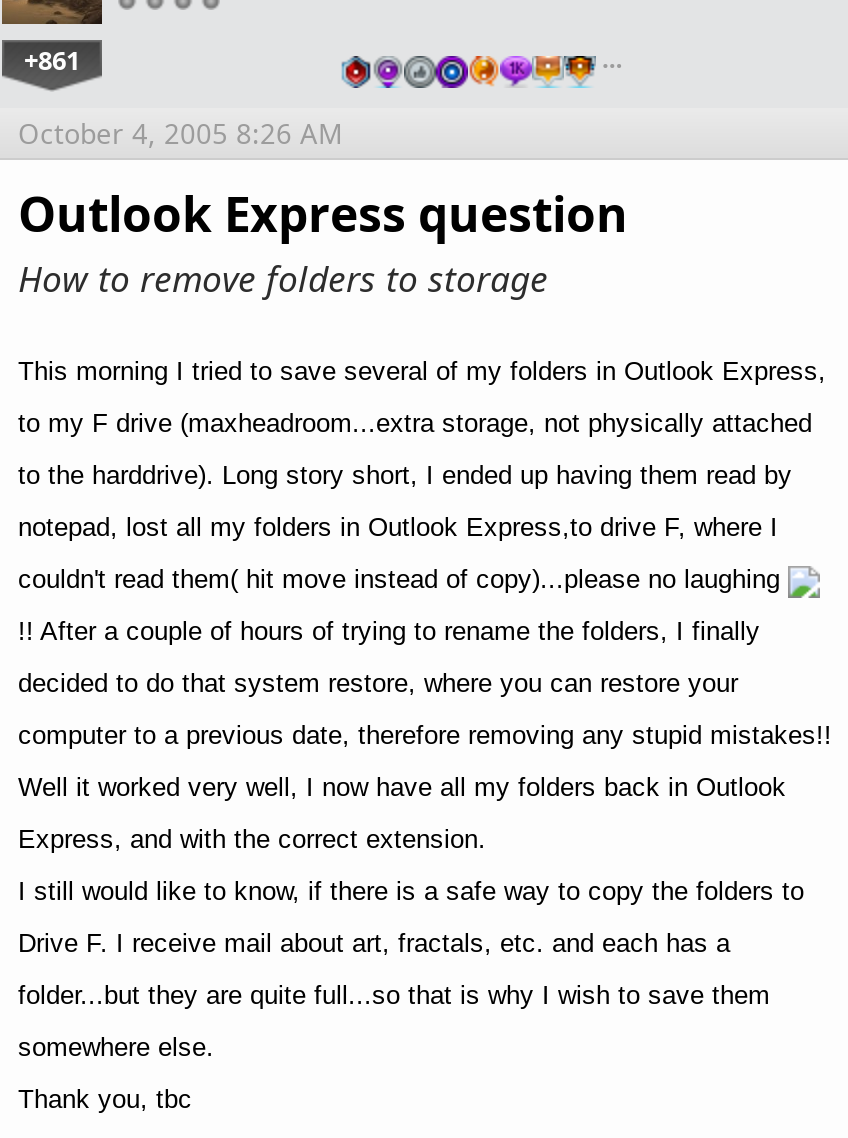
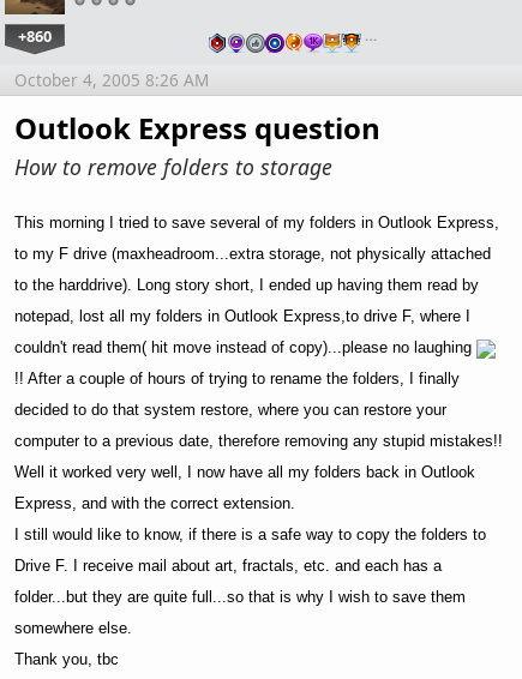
- +861
+ +860
